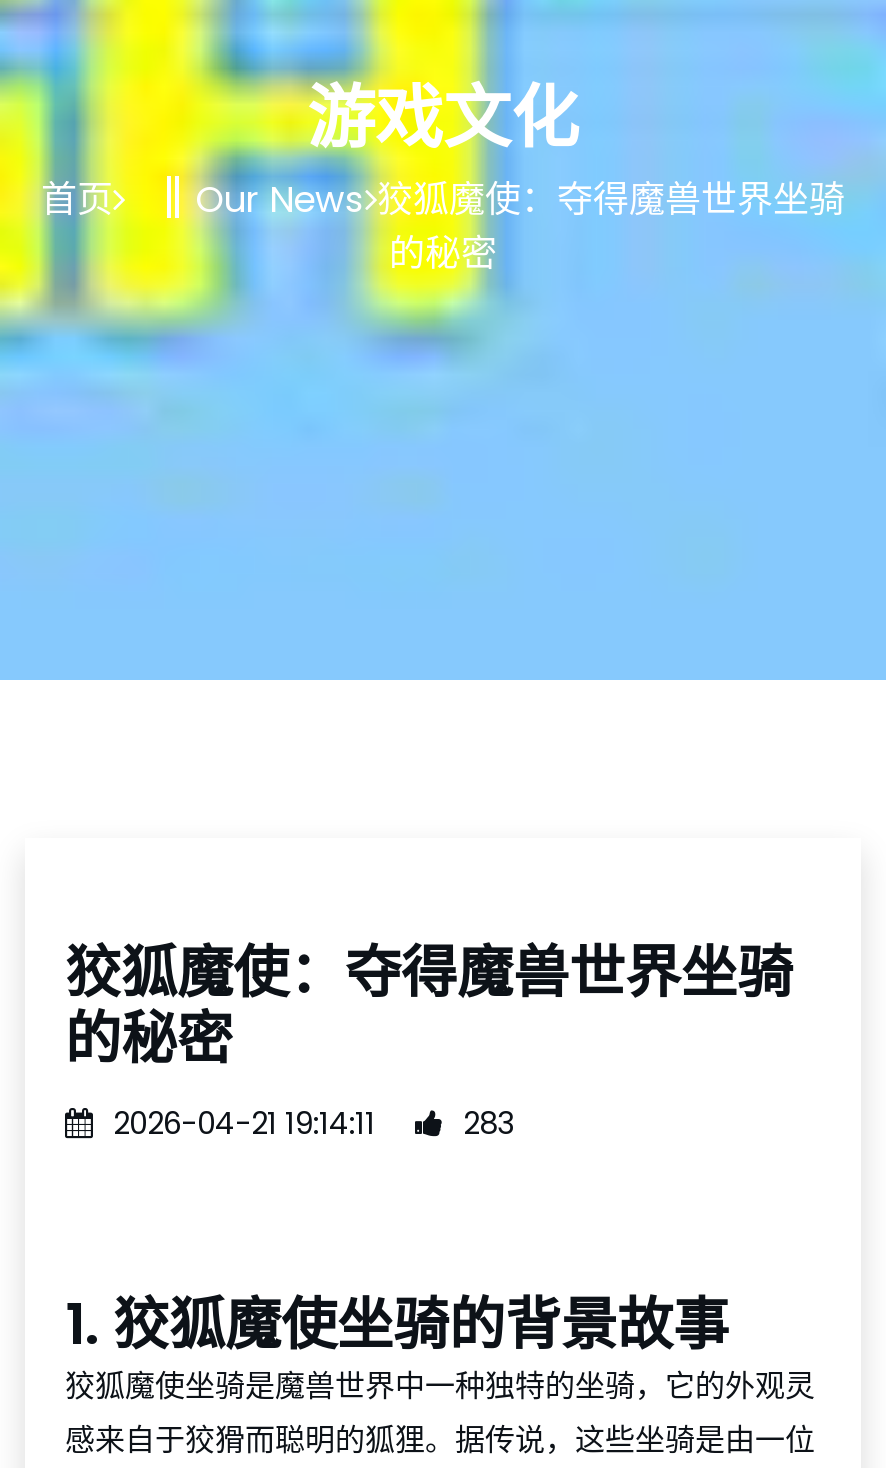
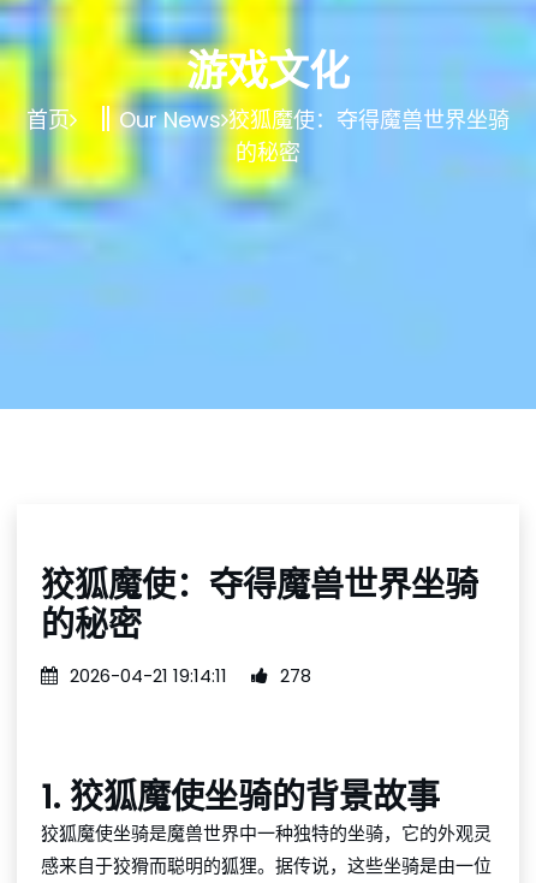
- 2026-04-21 19:14:11 283
+ 2026-04-21 19:14:11 278
